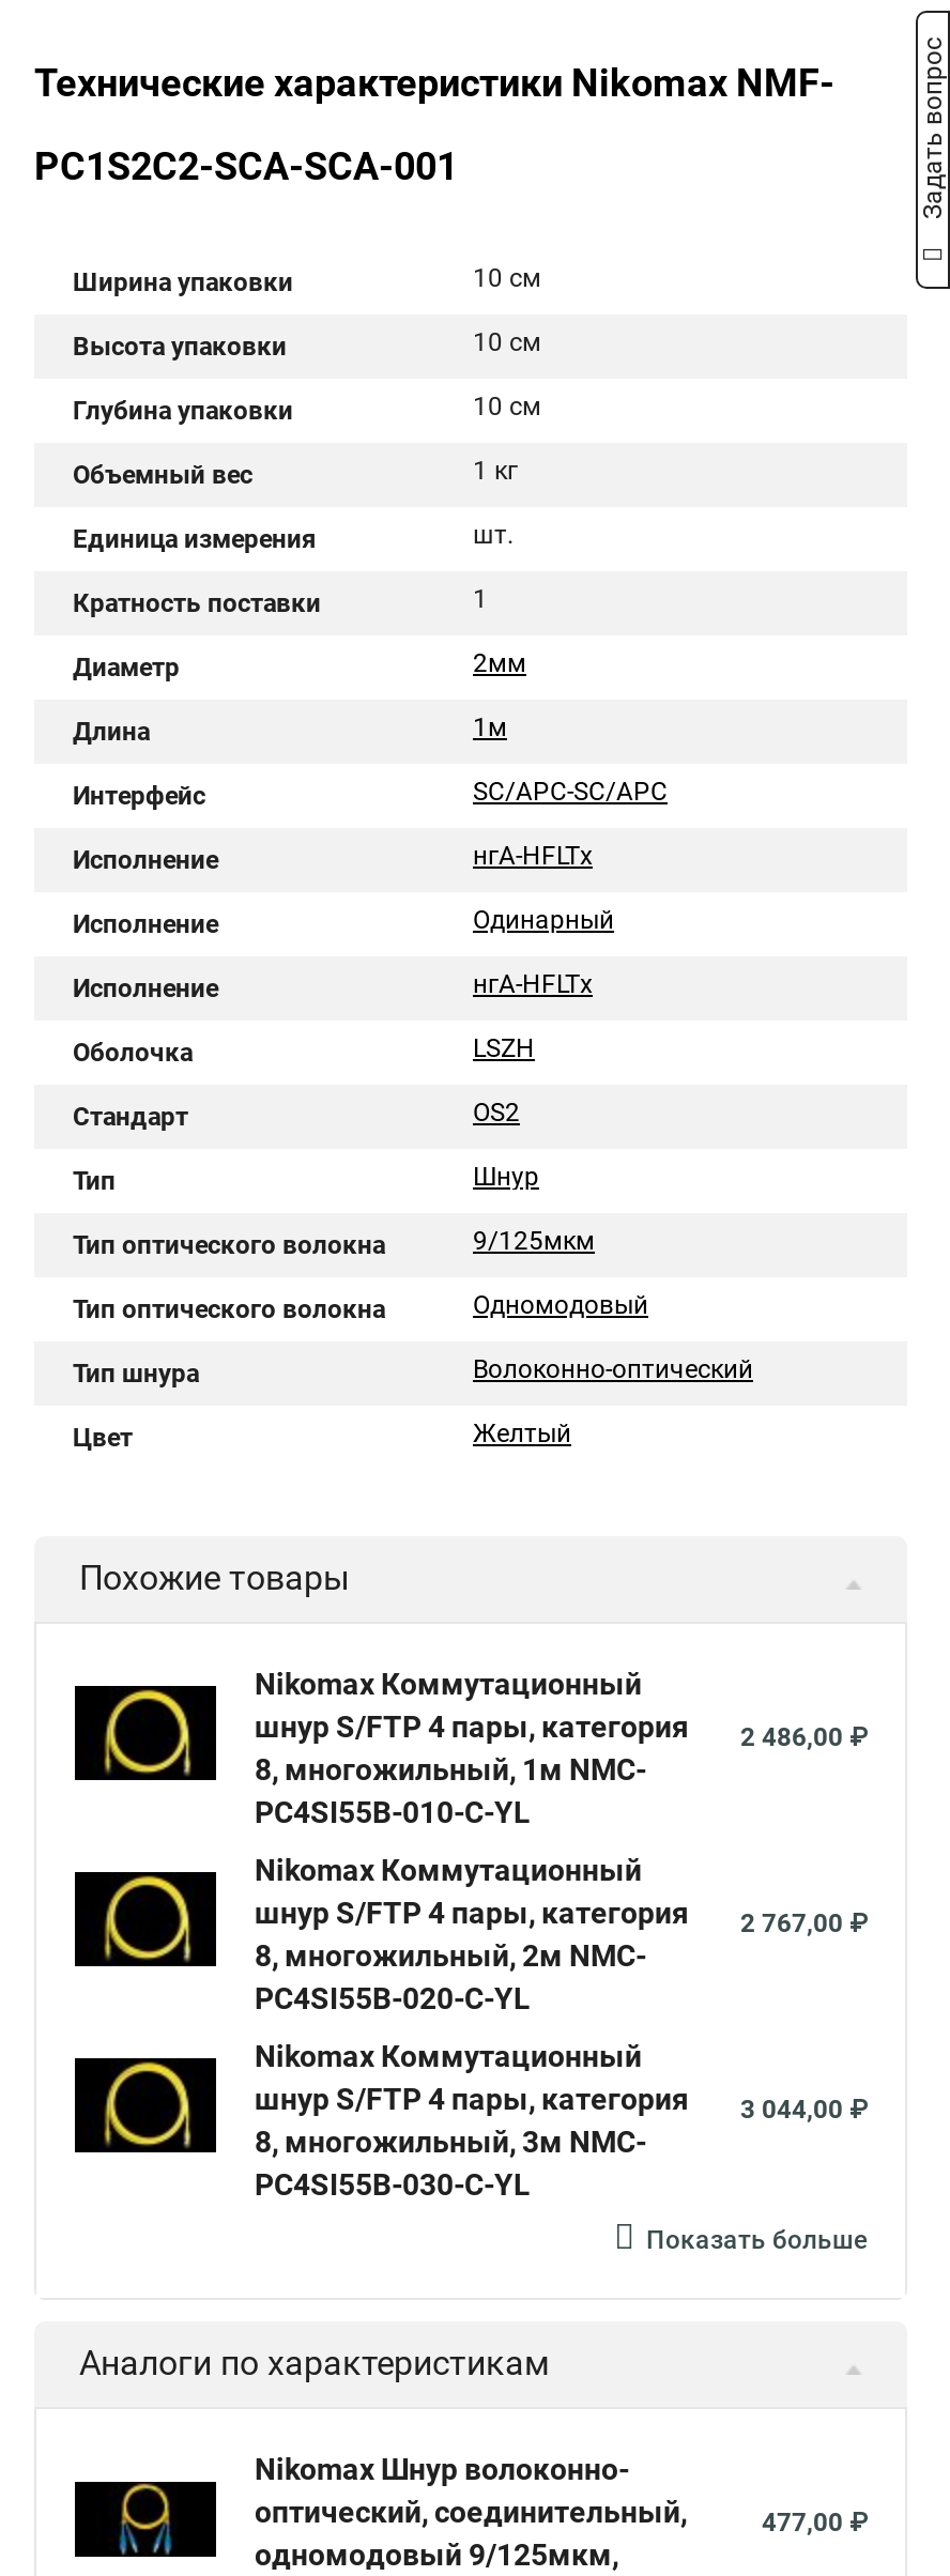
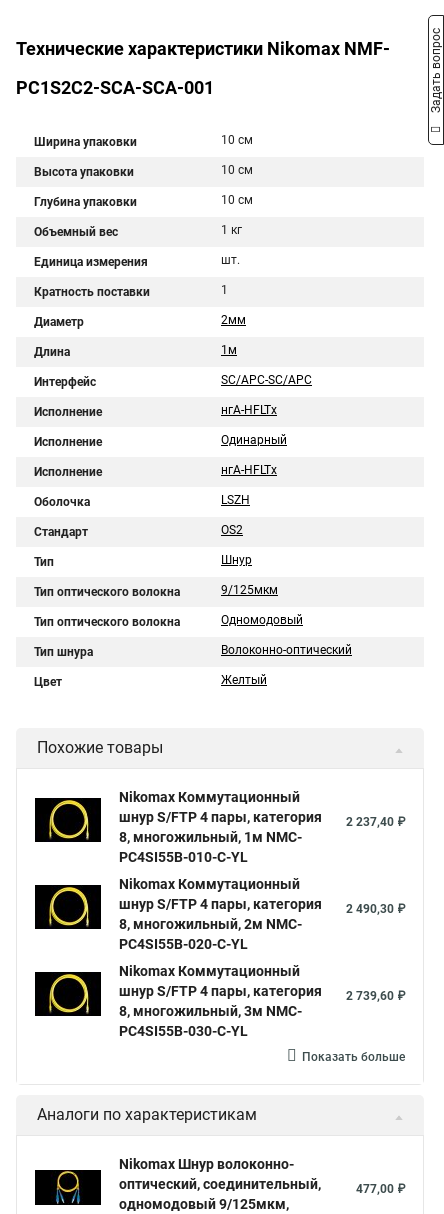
- шнур S/FTP 4 пары, категория 2 486,00 ₽
+ шнур S/FTP 4 пары, категория 2 237,40 ₽

- шнур S/FTP 4 пары, категория 2 767,00 ₽
+ шнур S/FTP 4 пары, категория 2 490,30 ₽

- шнур S/FTP 4 пары, категория 3 044,00 ₽
+ шнур S/FTP 4 пары, категория 2 739,60 ₽
